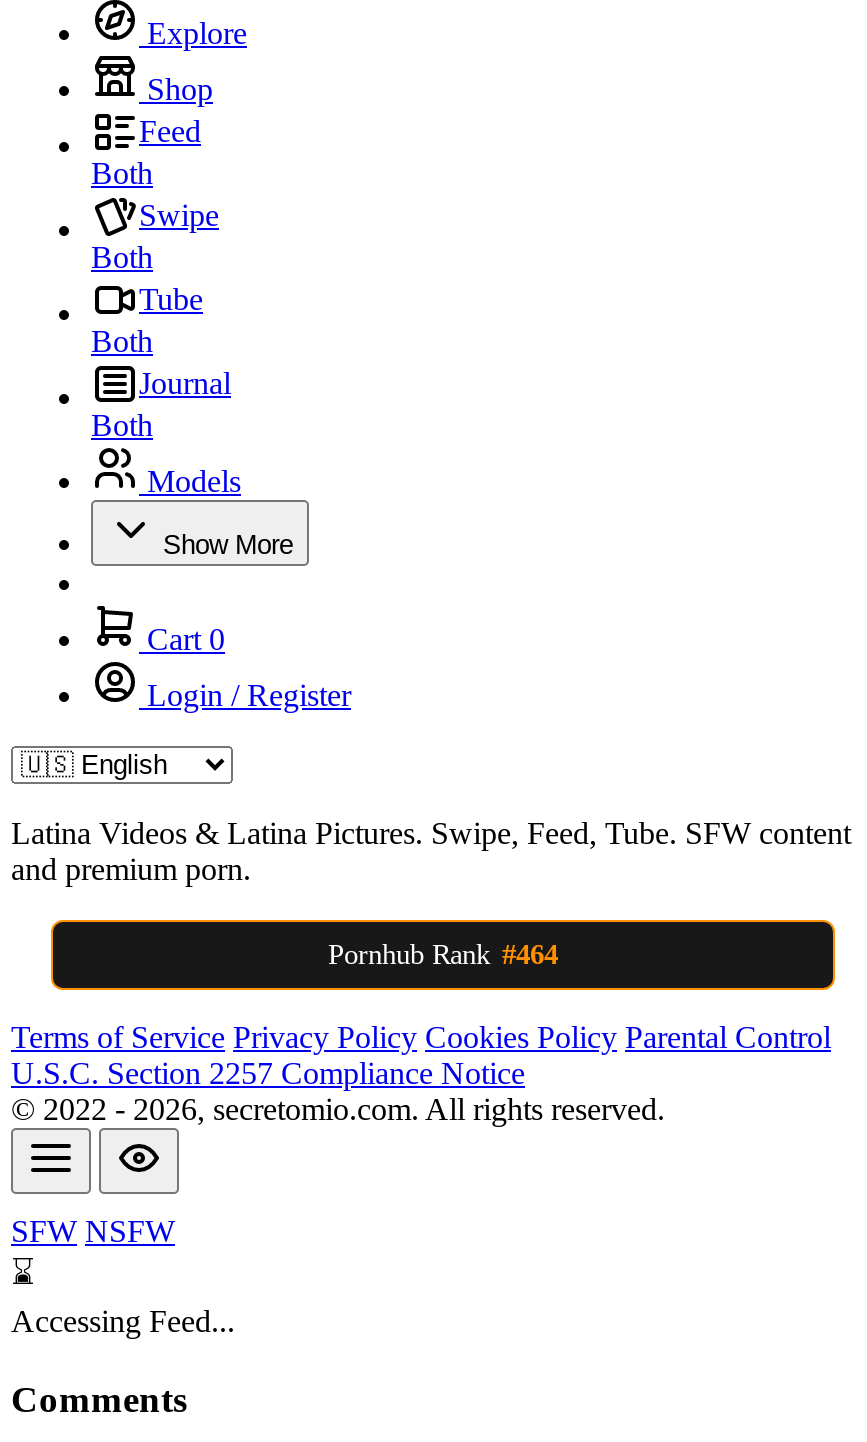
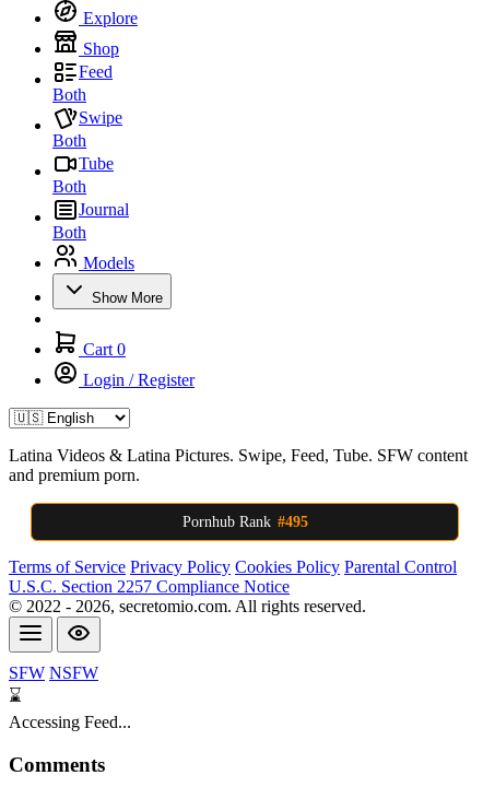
- Pornhub Rank #464
+ Pornhub Rank #495
